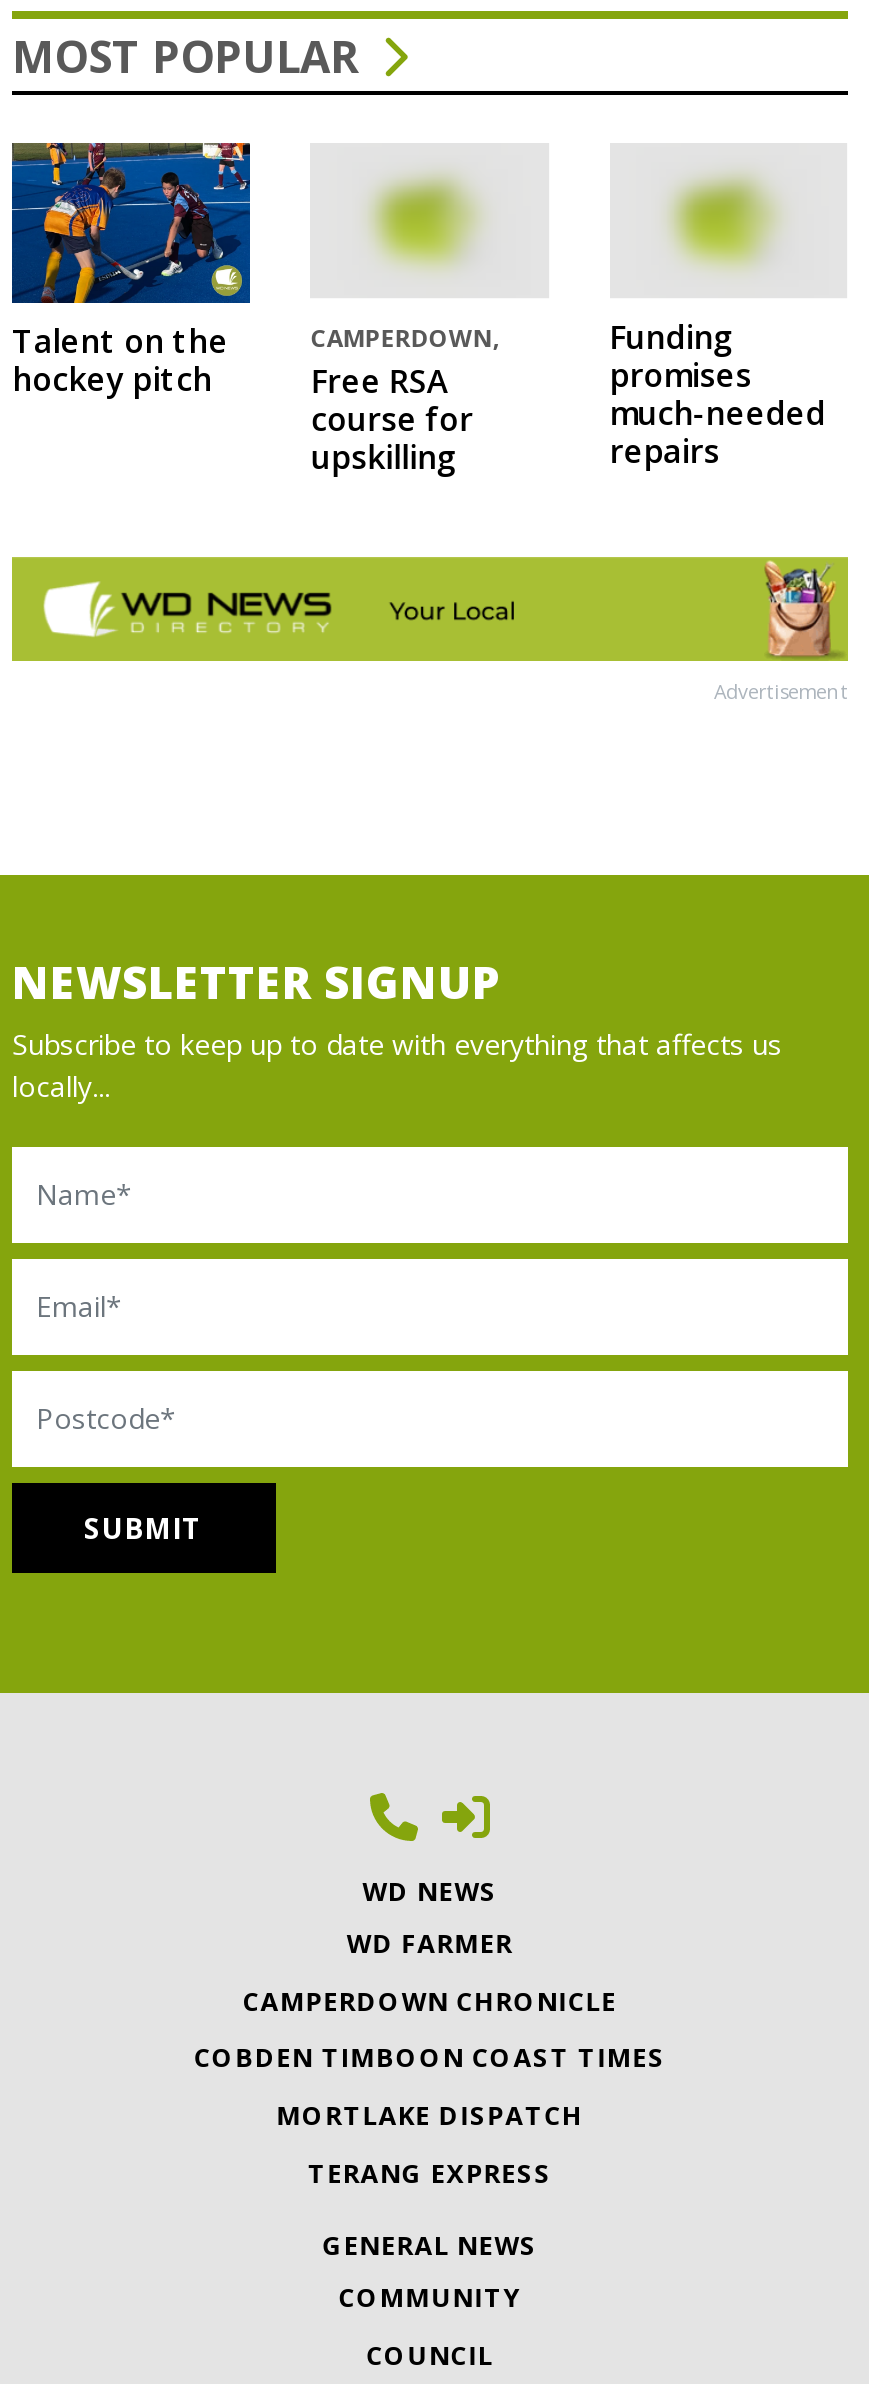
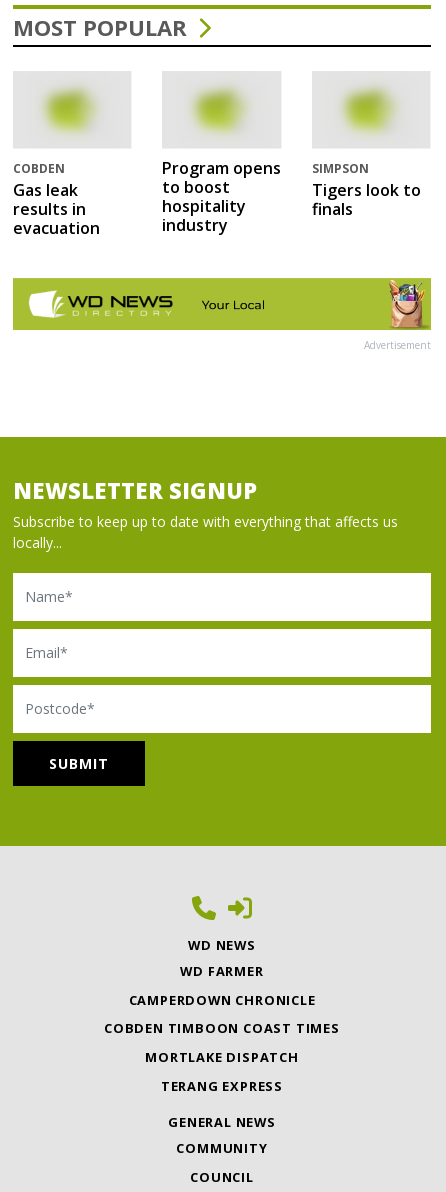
- [image]
- Talent on the
- hockey pitch
+ [image]
+ COBDEN
+ Gas leak
+ results in
+ evacuation

- CAMPERDOWN,
- Free RSA
- course for
- upskilling
+ Program opens
+ to boost
+ hospitality
+ industry

- Funding
- promises
- much-needed
- repairs
+ SIMPSON
+ Tigers look to
+ finals
